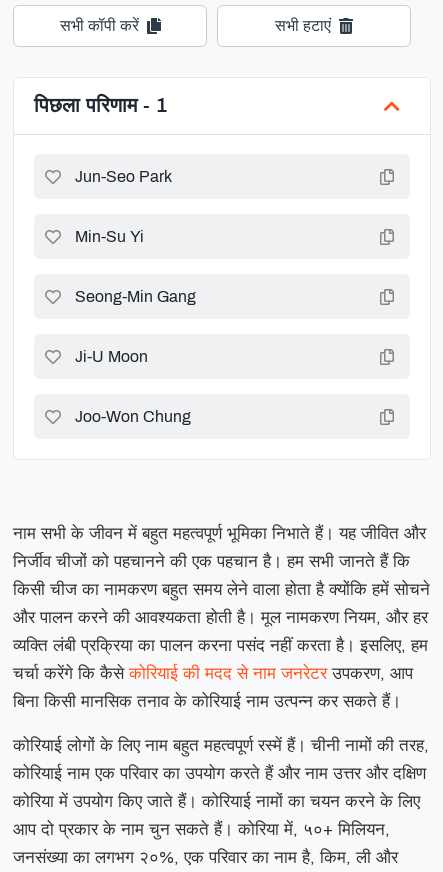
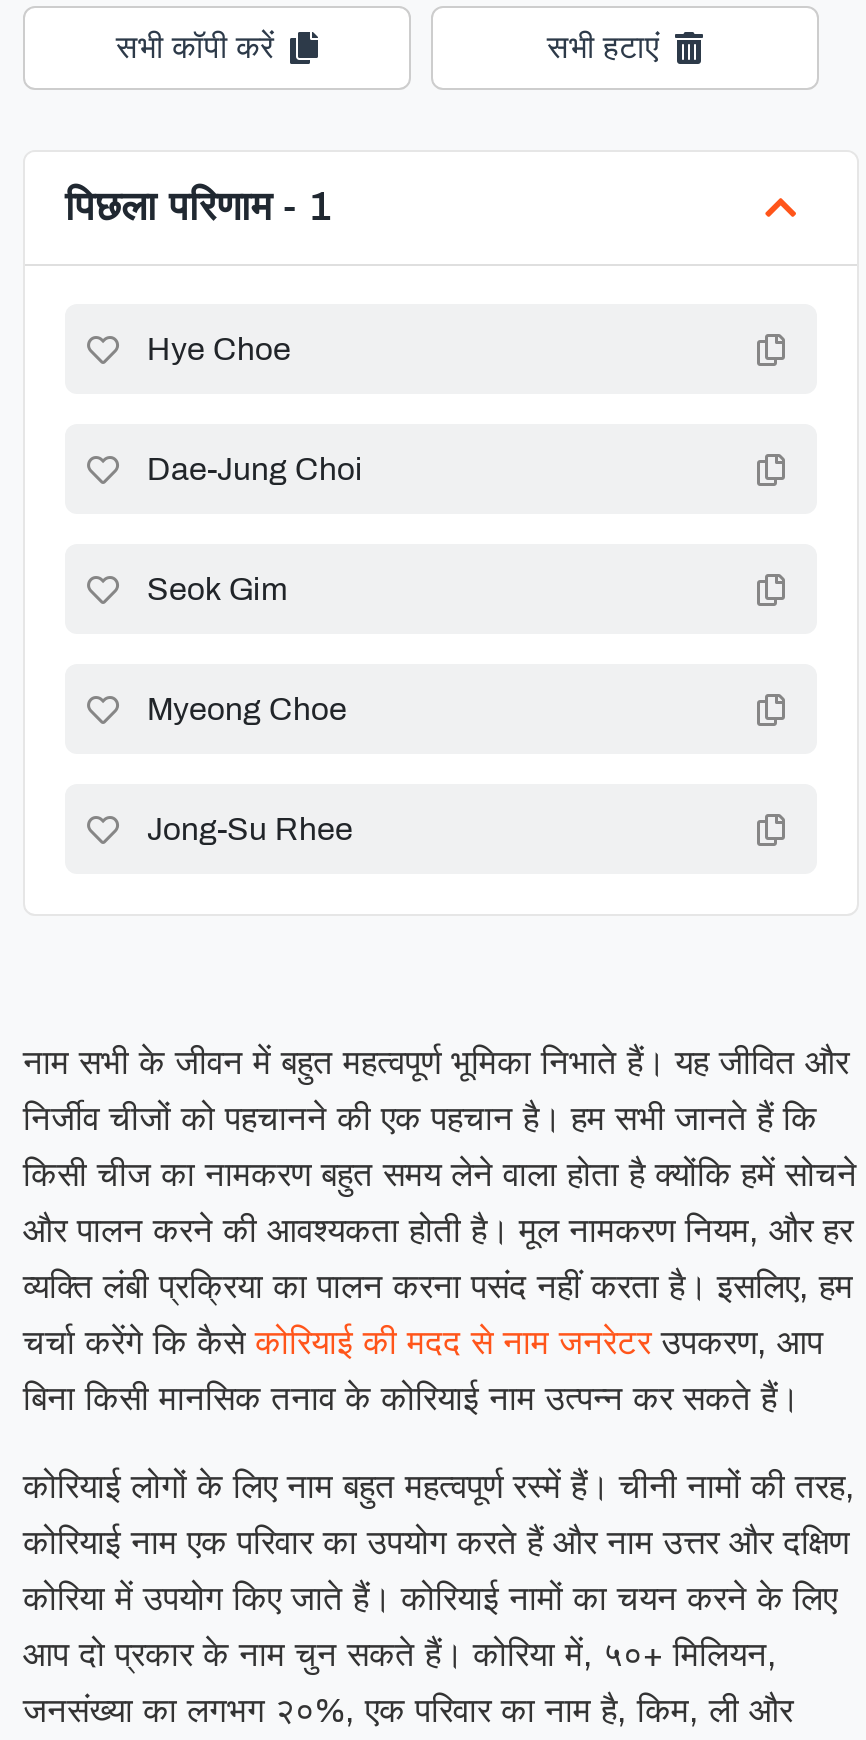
- Jun-Seo Park
+ Hye Choe

- Min-Su Yi
+ Dae-Jung Choi

- Seong-Min Gang
+ Seok Gim

- Ji-U Moon
+ Myeong Choe

- Joo-Won Chung
+ Jong-Su Rhee
